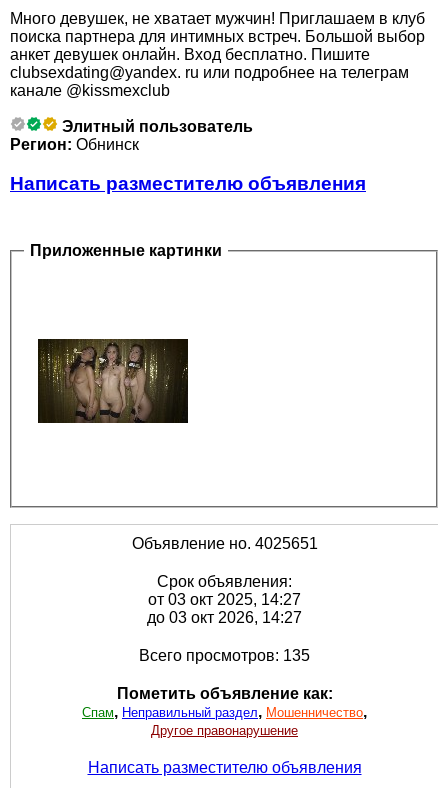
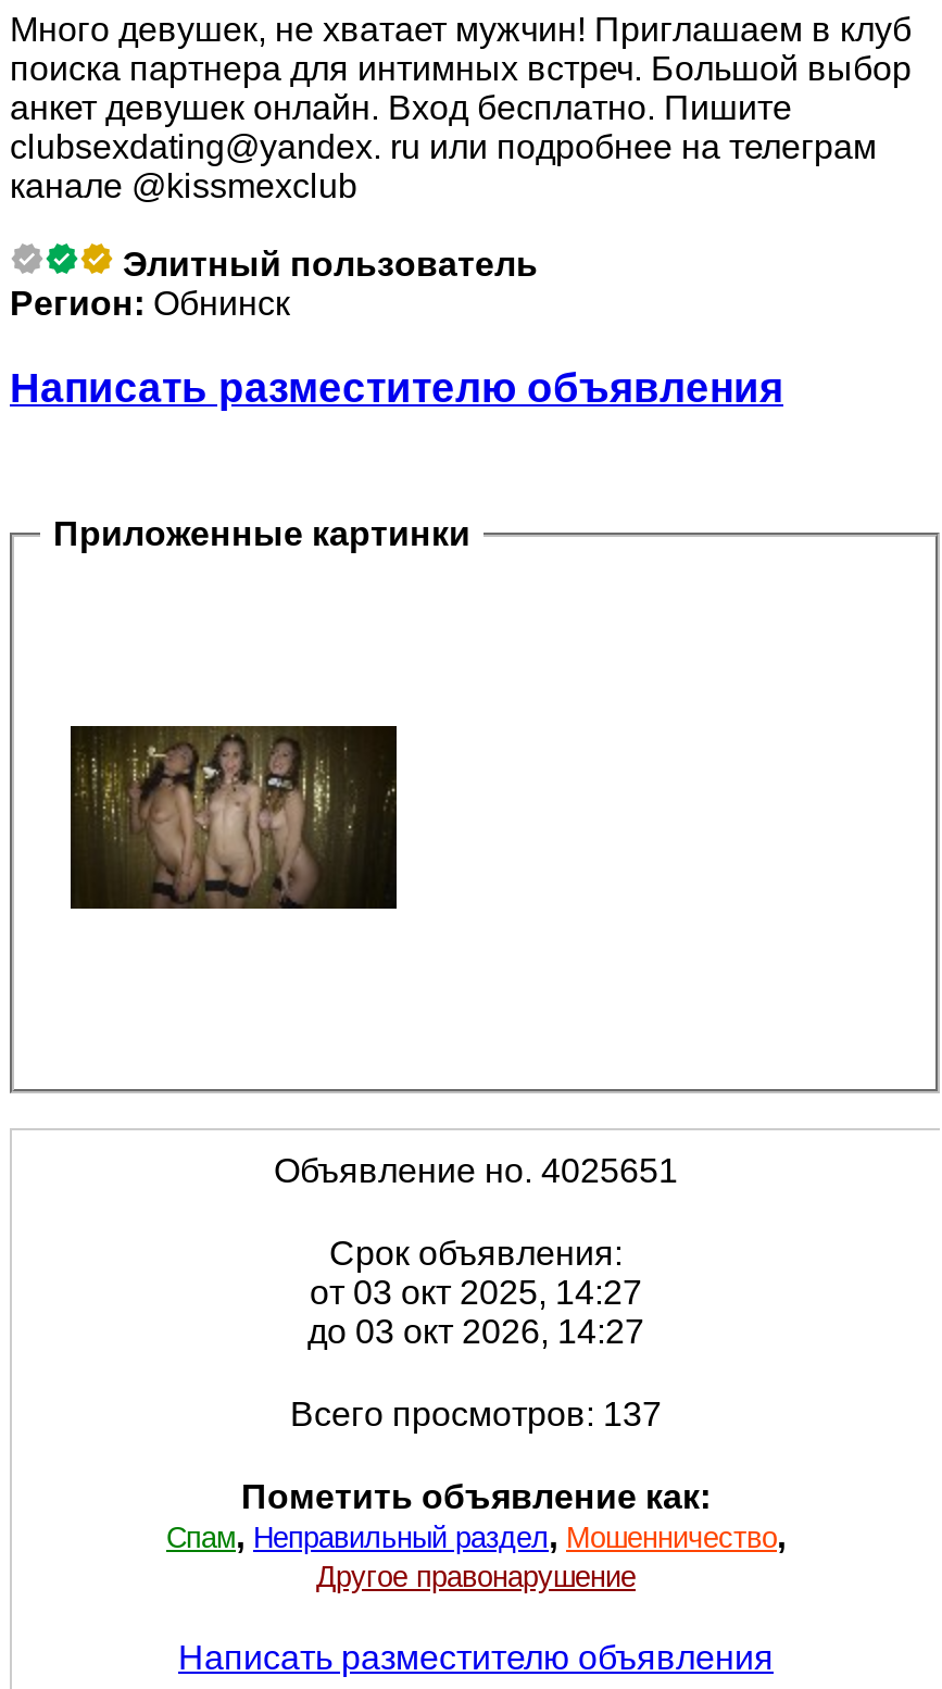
- Всего просмотров: 135
+ Всего просмотров: 137
